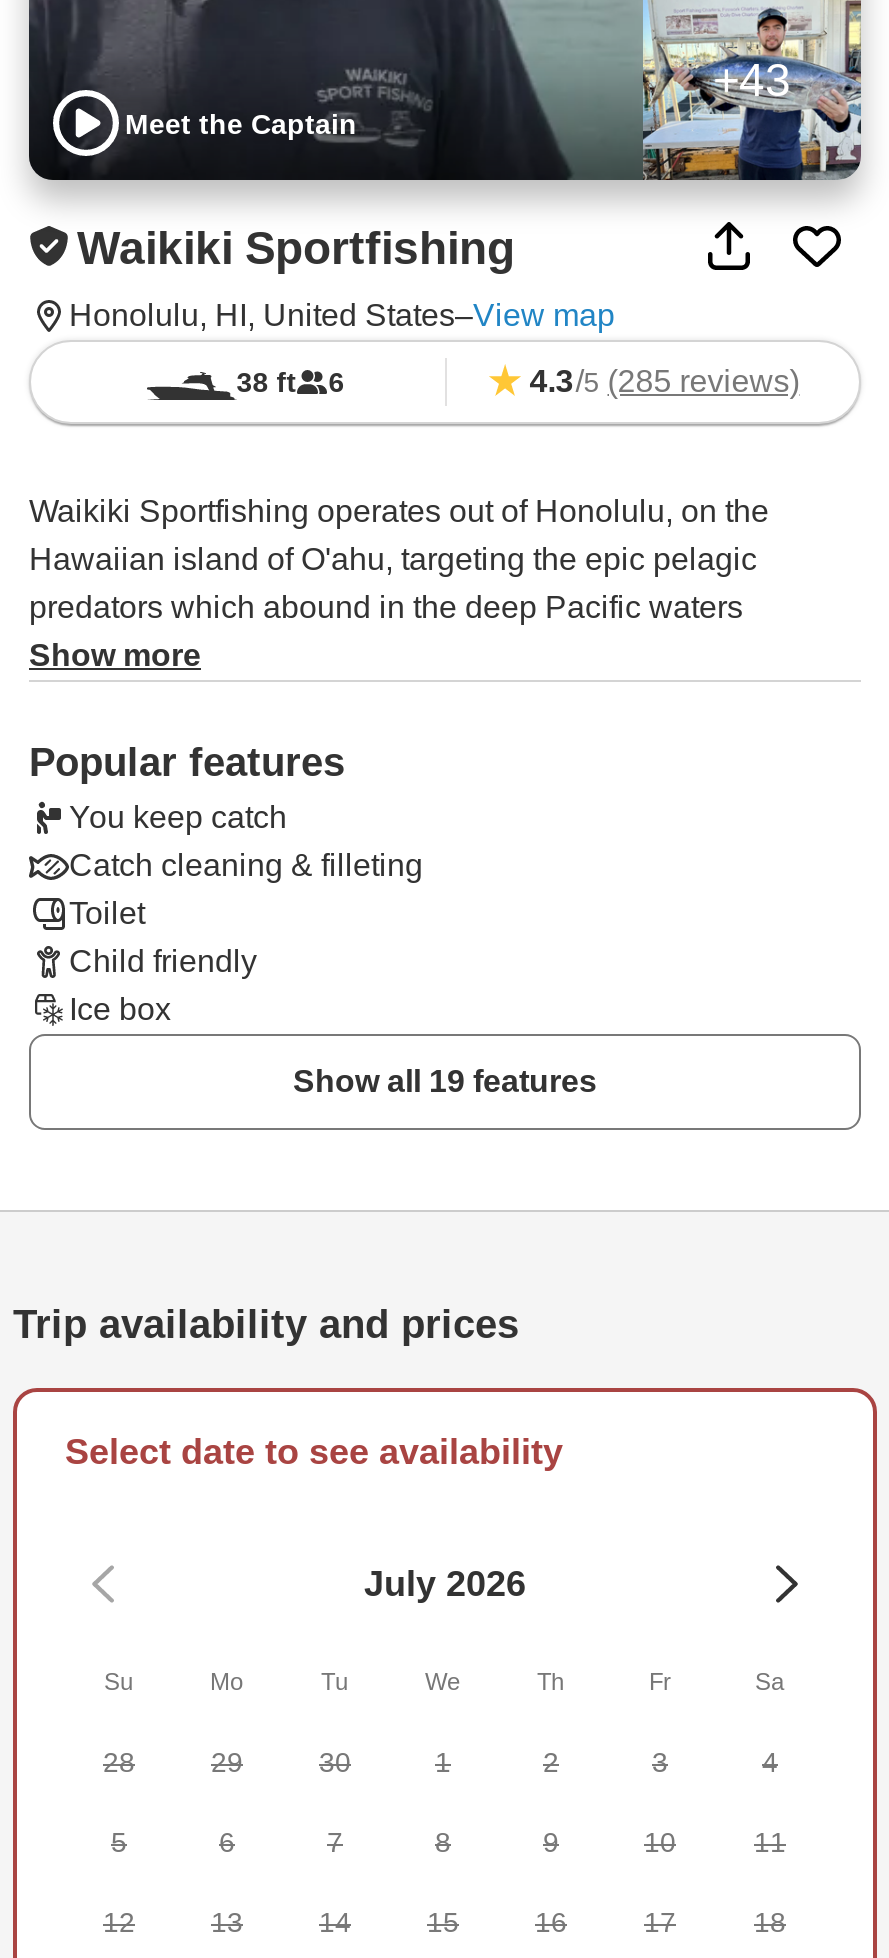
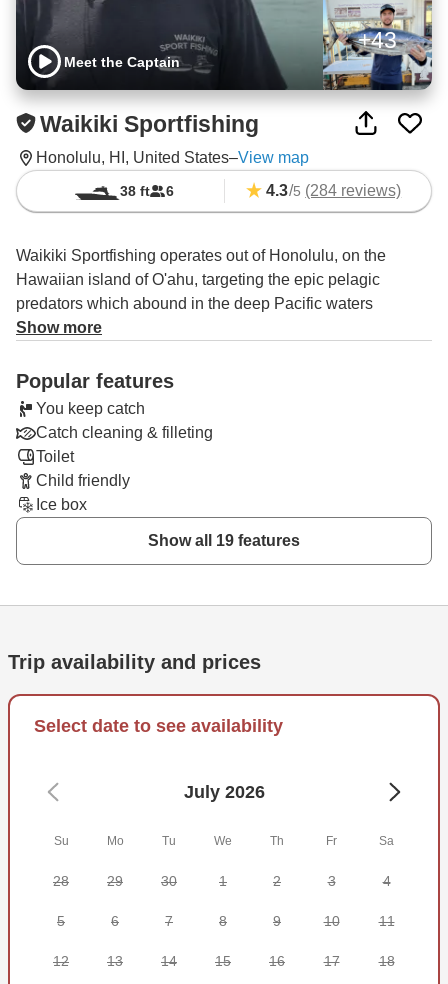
- 4.3/5 (285 reviews)
+ 4.3/5 (284 reviews)
